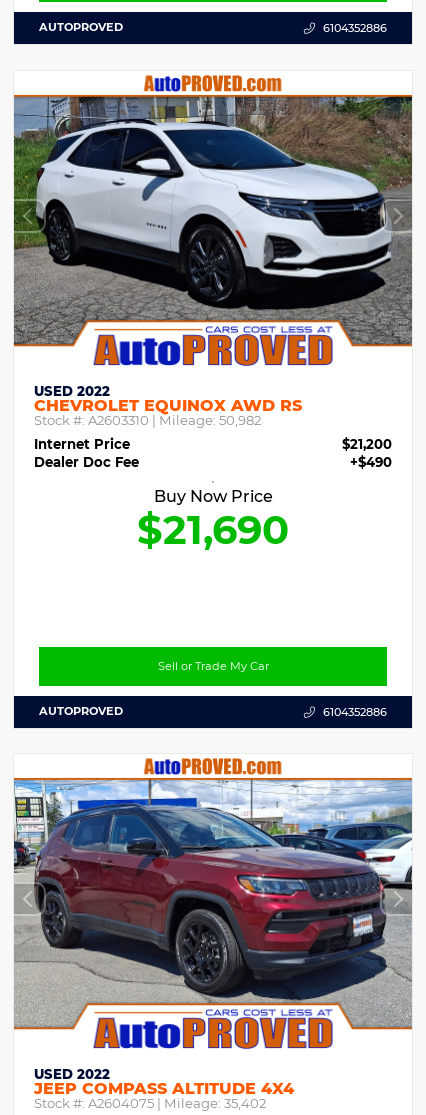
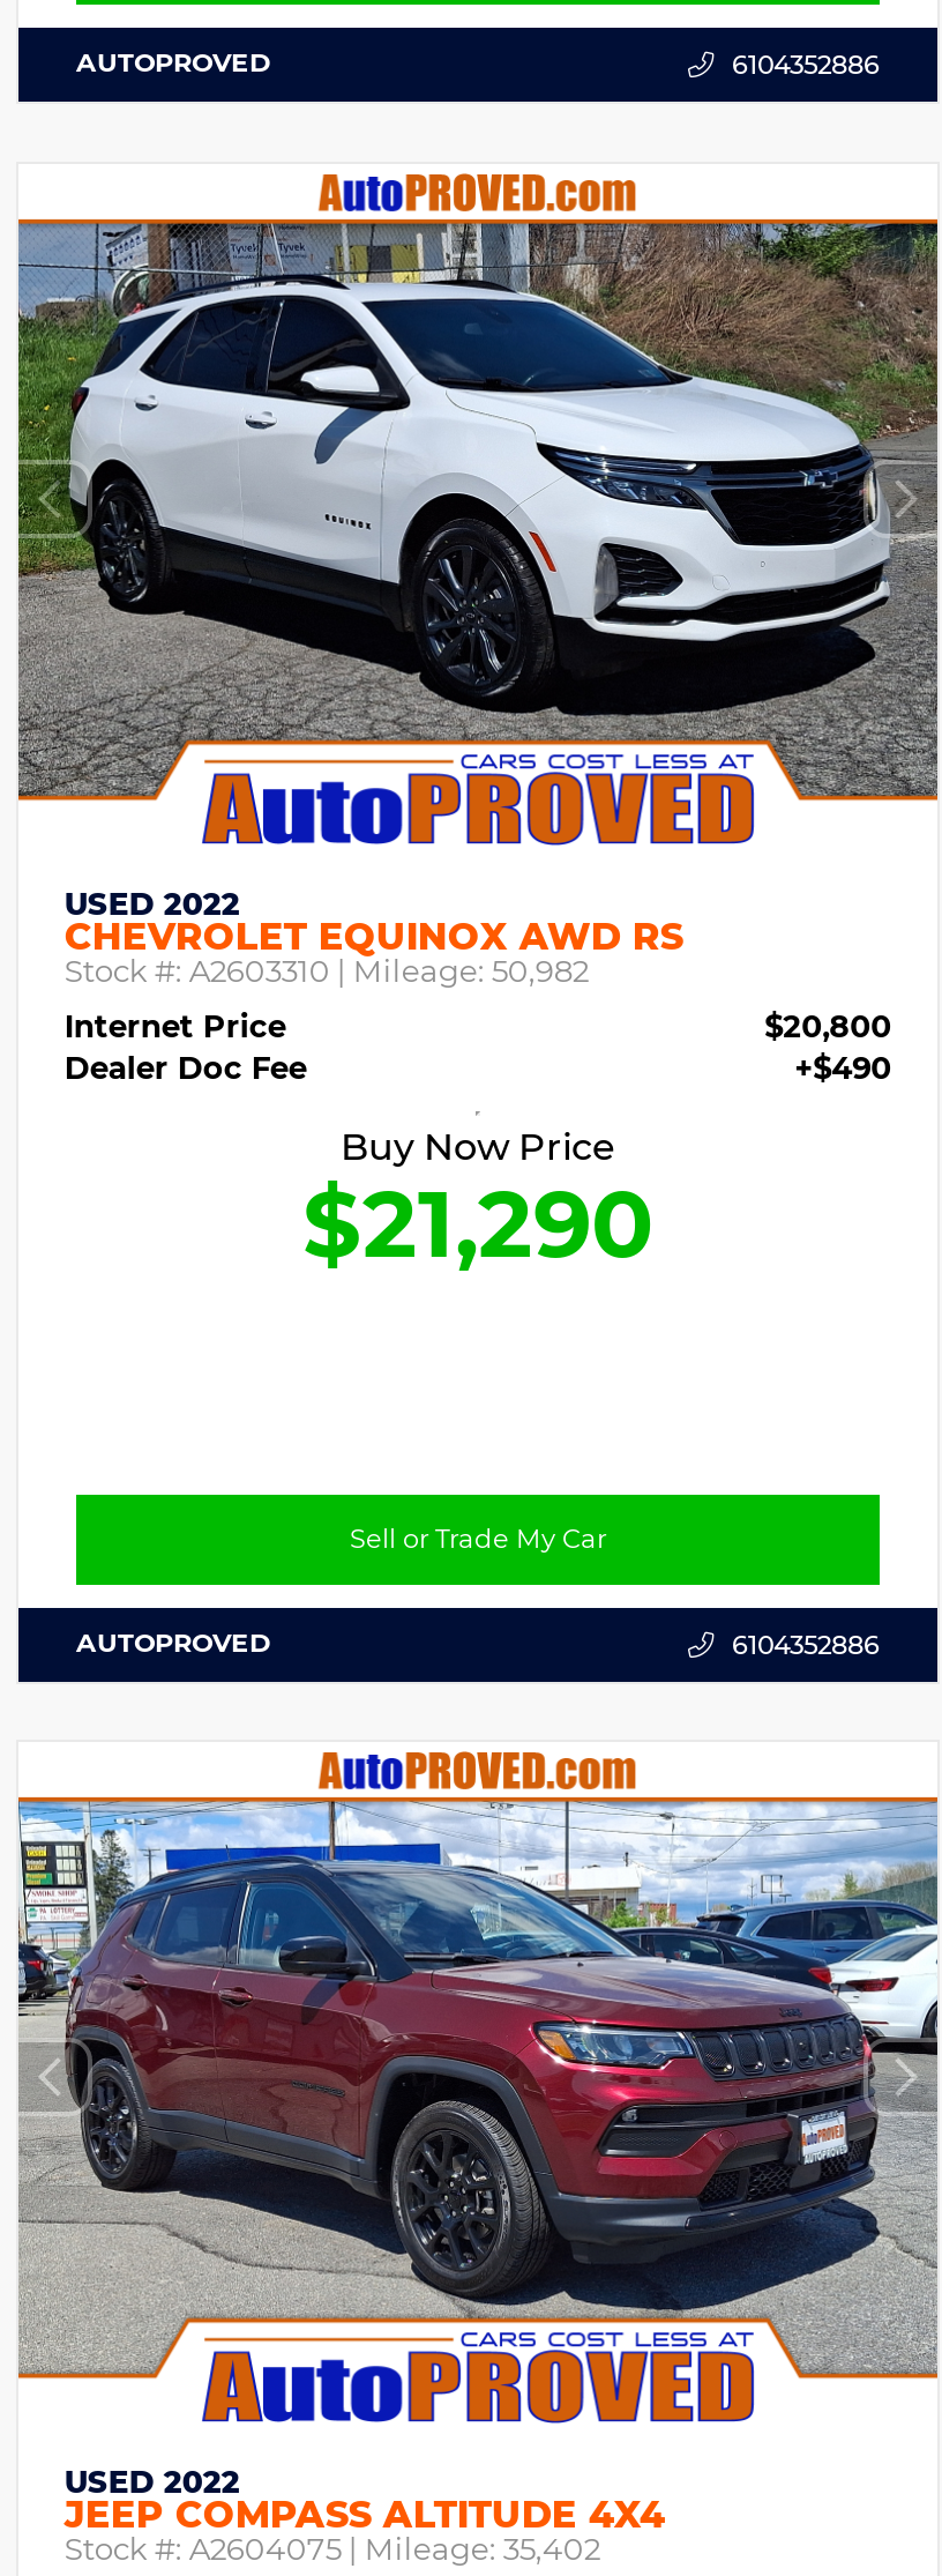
- $21,200
+ $20,800

- $21,690
+ $21,290
